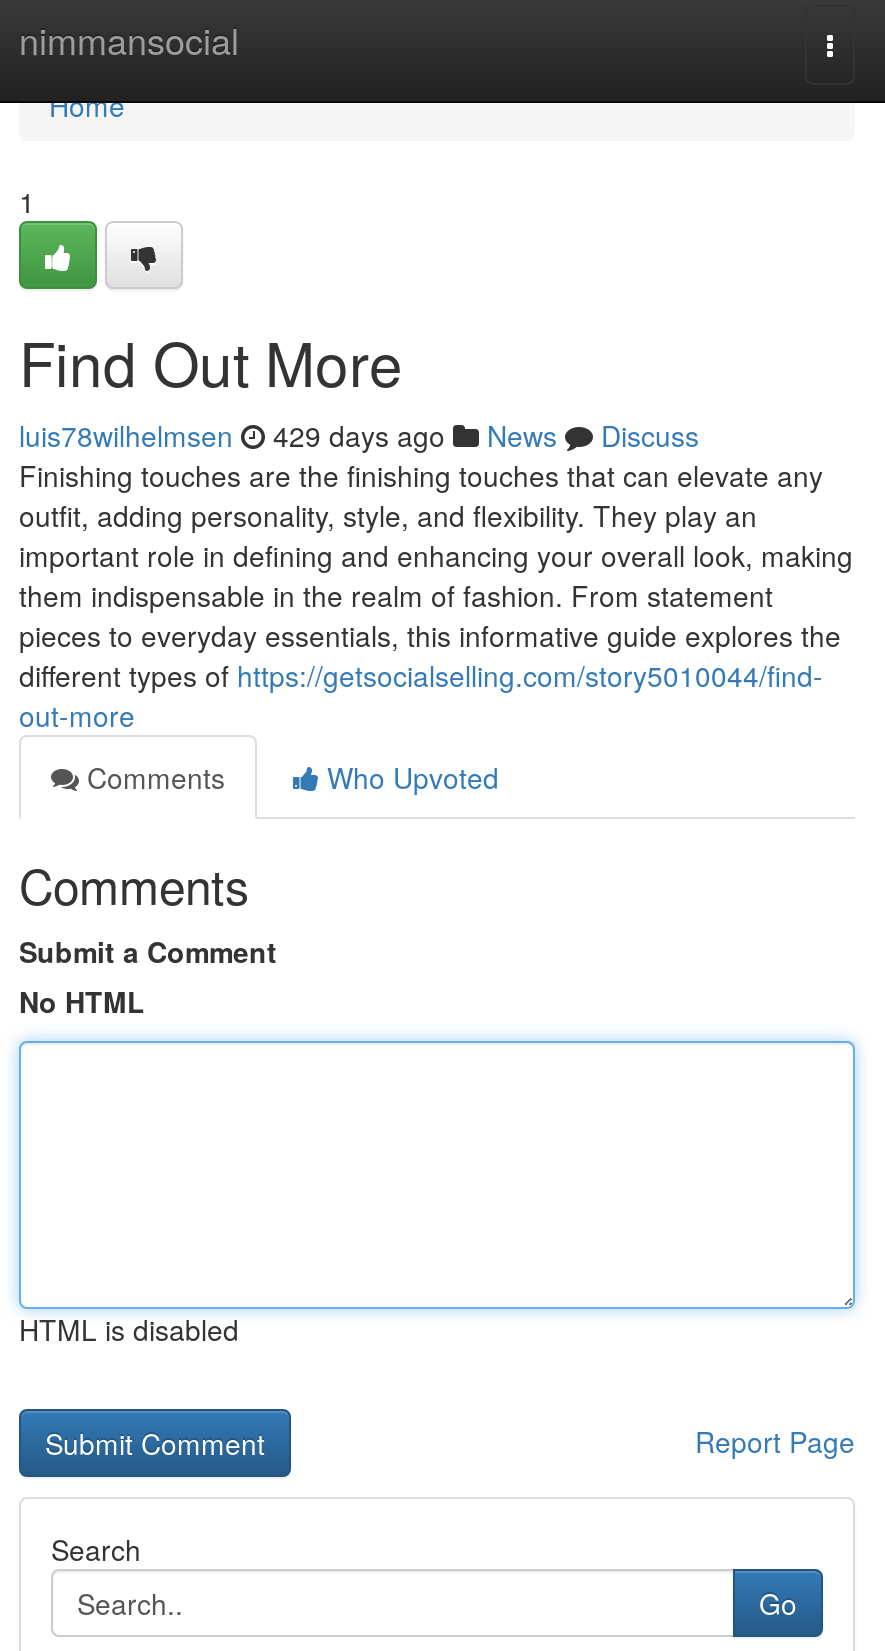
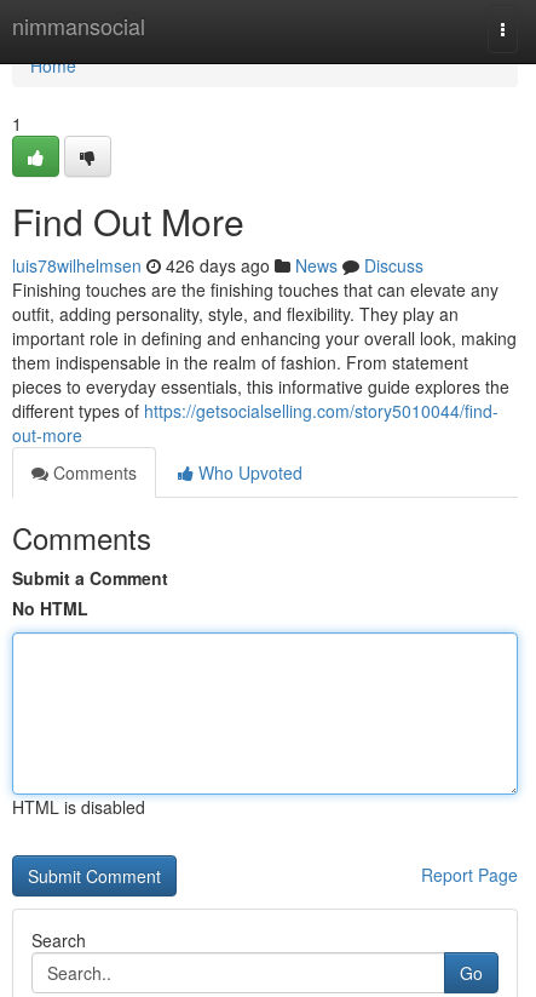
- luis78wilhelmsen 429 days ago News Discuss
+ luis78wilhelmsen 426 days ago News Discuss
